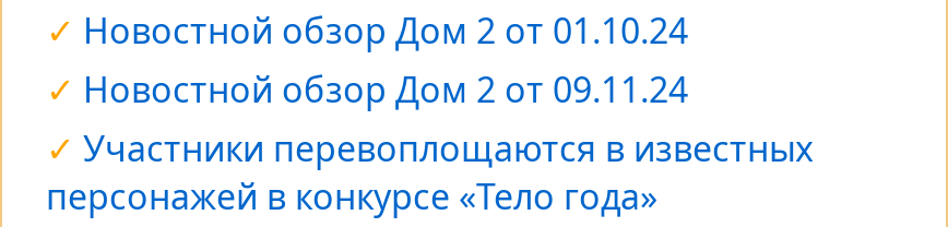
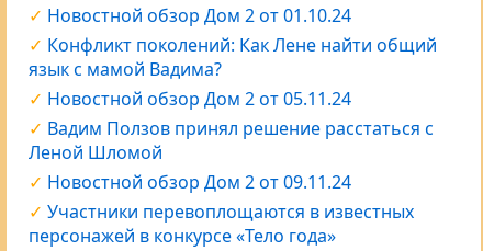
+ Конфликт поколений: Как Лене найти общий
+ язык с мамой Вадима?
+ Новостной обзор Дом 2 от 05.11.24
+ Вадим Ползов принял решение расстаться с
+ Леной Шломой
